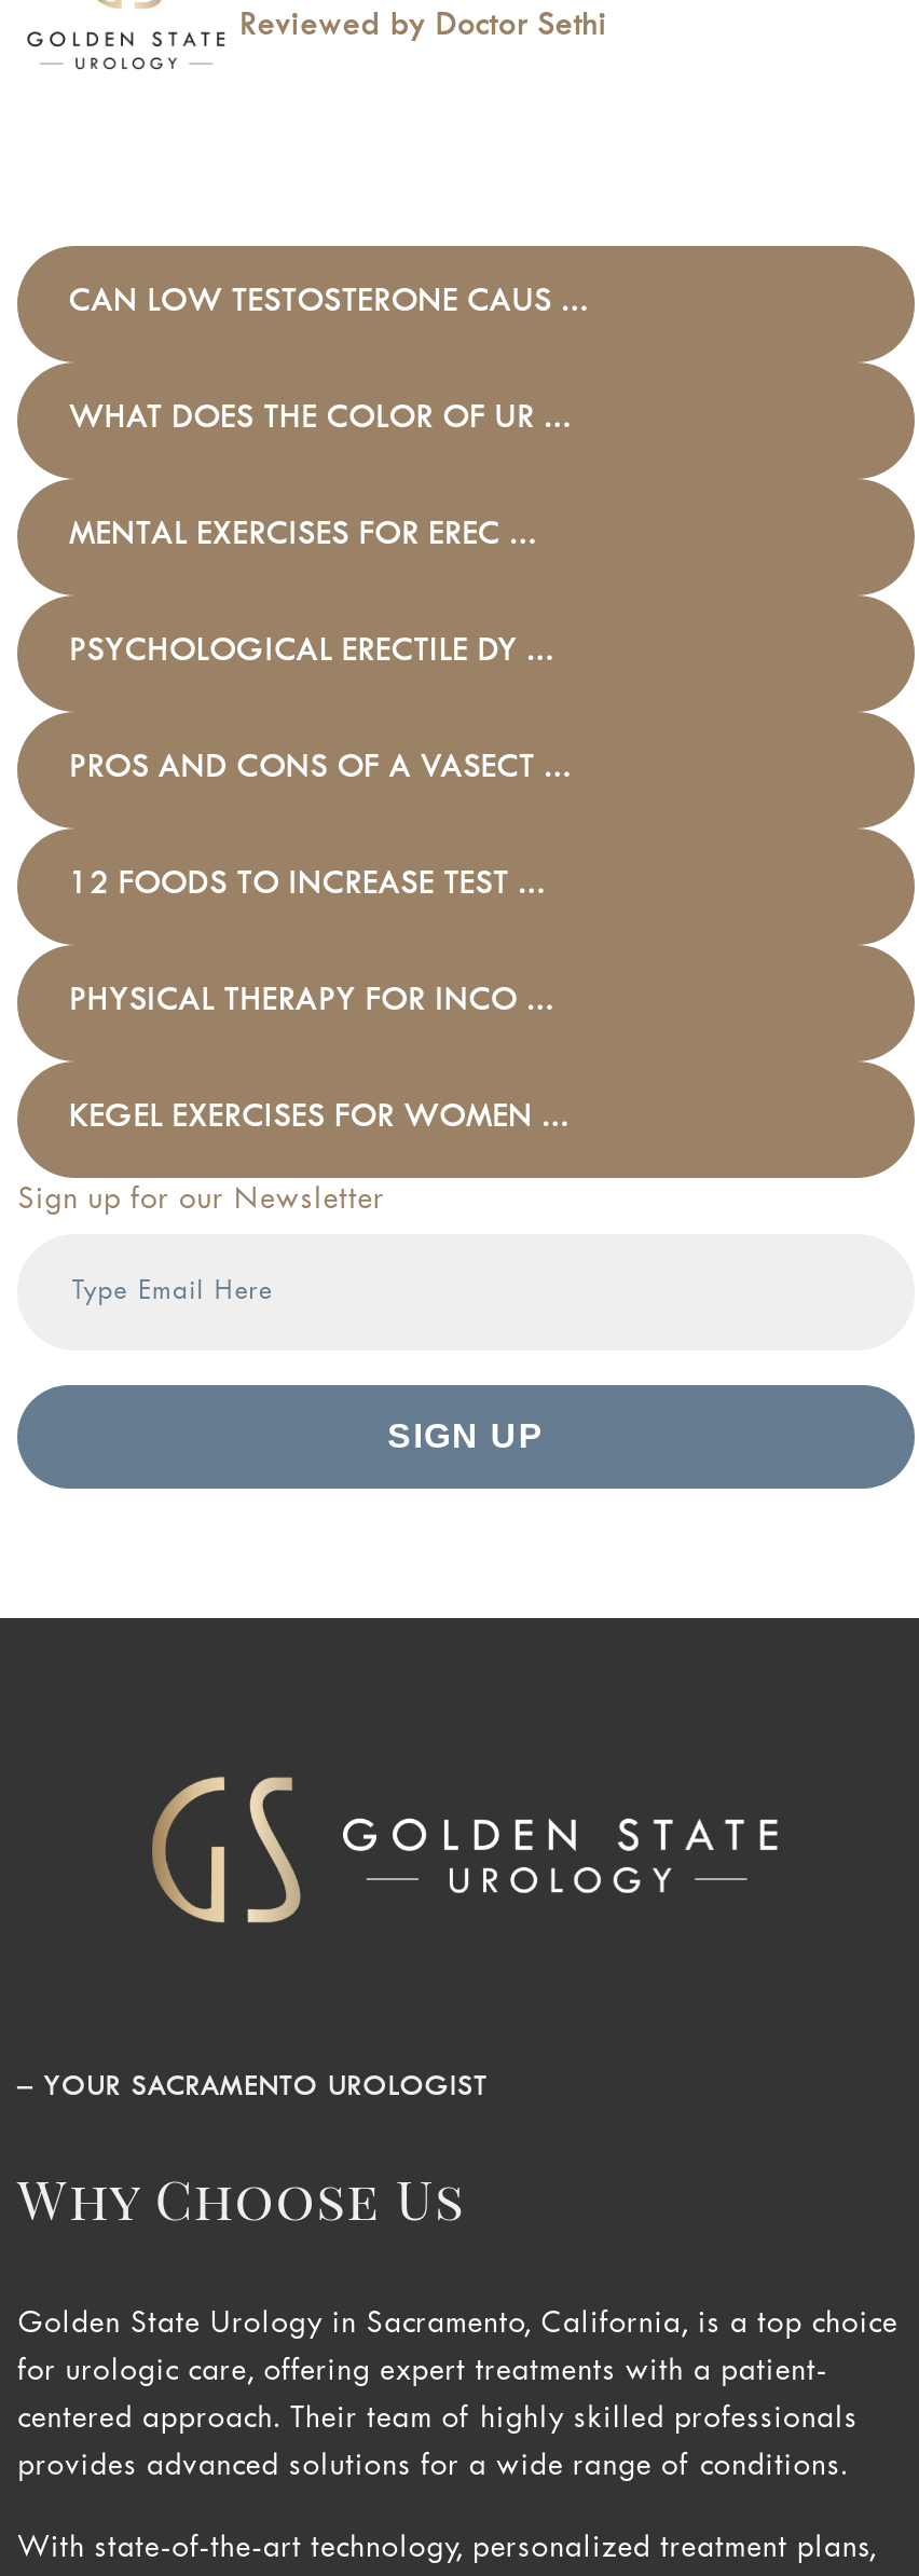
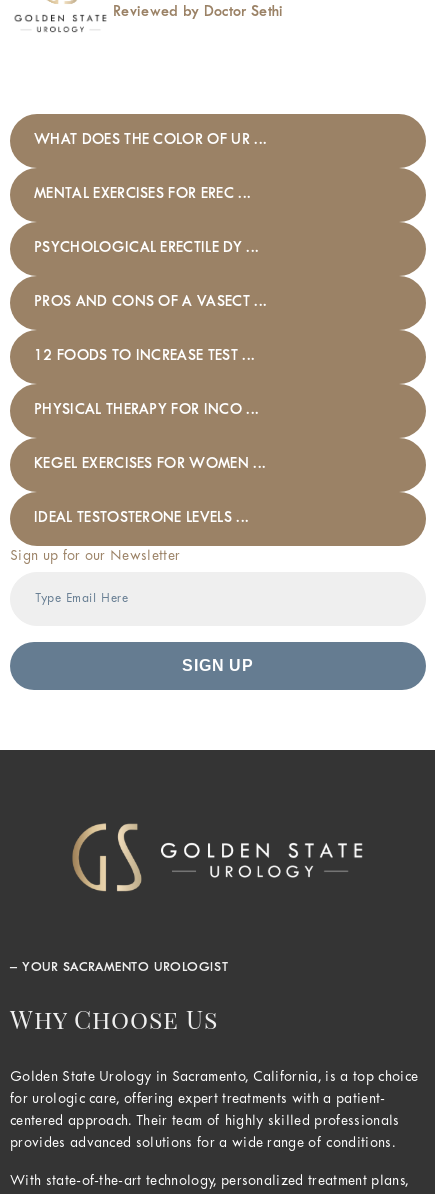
- CAN LOW TESTOSTERONE CAUS ...

moved up: WHAT DOES THE COLOR OF UR ... | MENTAL EXERCISES FOR EREC ... | PSYCHOLOGICAL ERECTILE DY ... | PROS AND CONS OF A VASECT ... | 12 FOODS TO INCREASE TEST ... | PHYSICAL THERAPY FOR INCO ... | KEGEL EXERCISES FOR WOMEN ...

+ IDEAL TESTOSTERONE LEVELS ...
